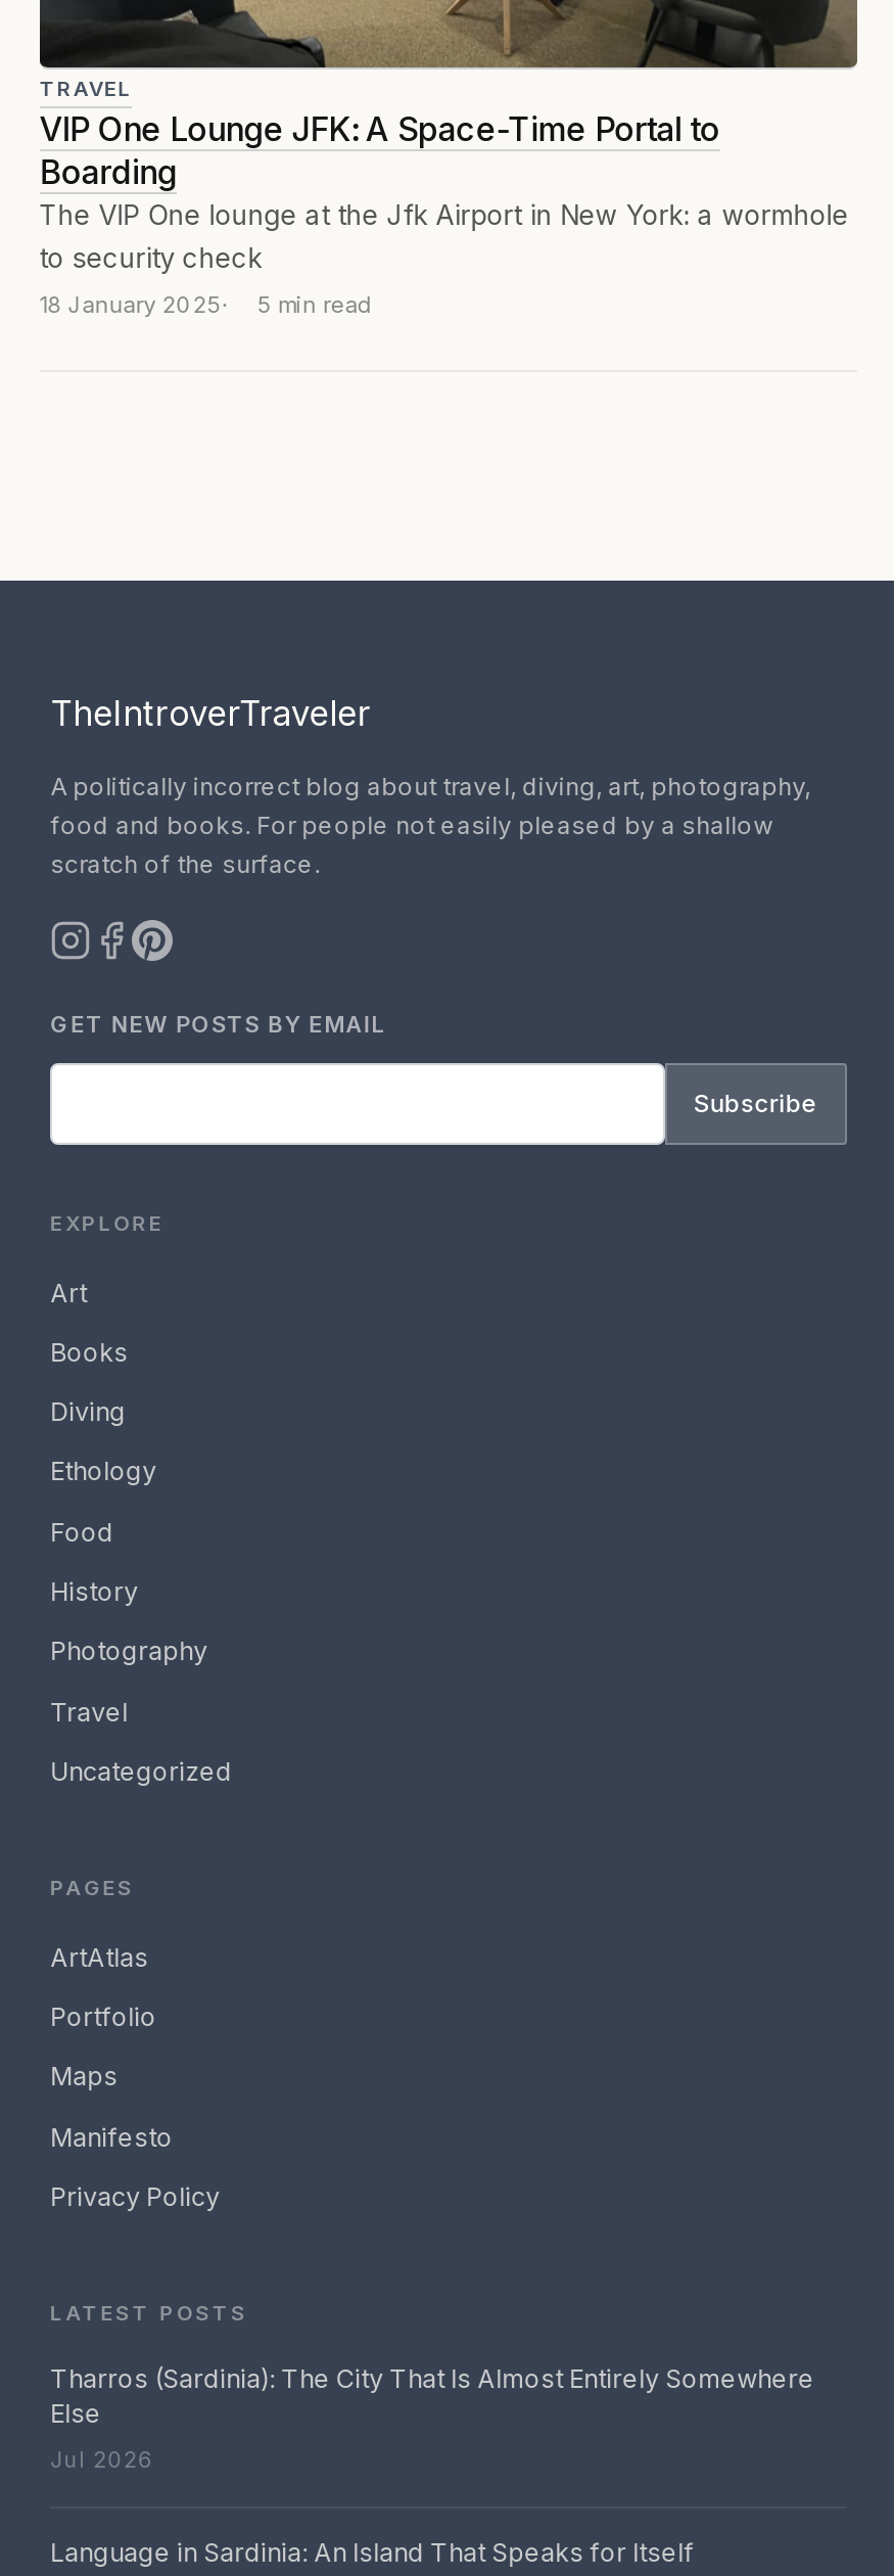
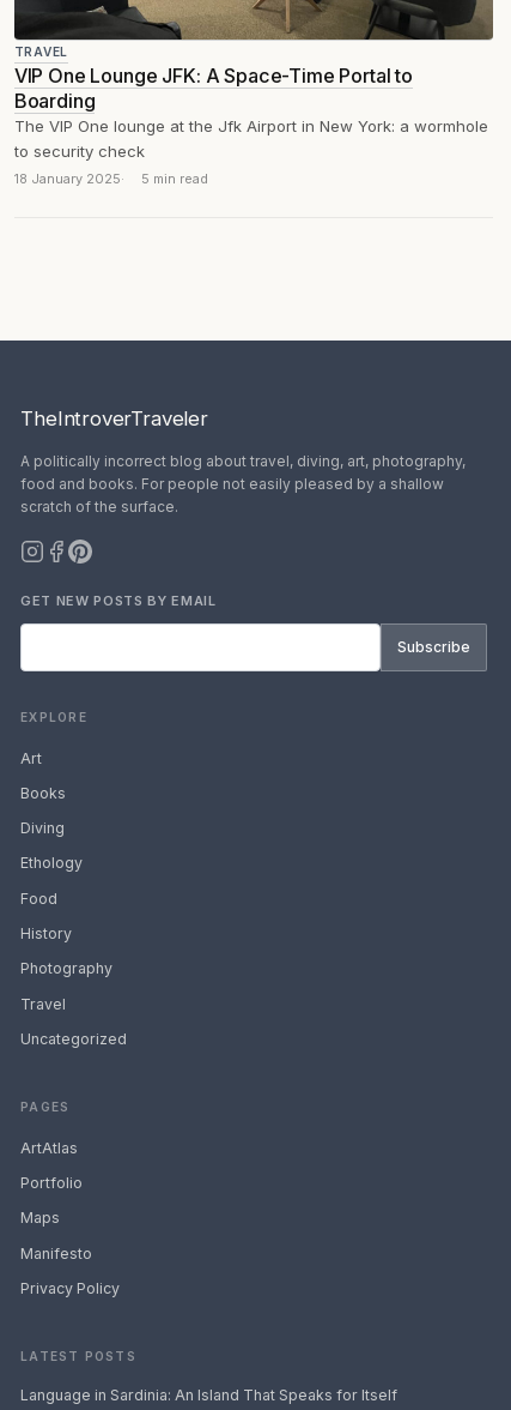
- Tharros (Sardinia): The City That Is Almost Entirely Somewhere
- Else
- Jul 2026
